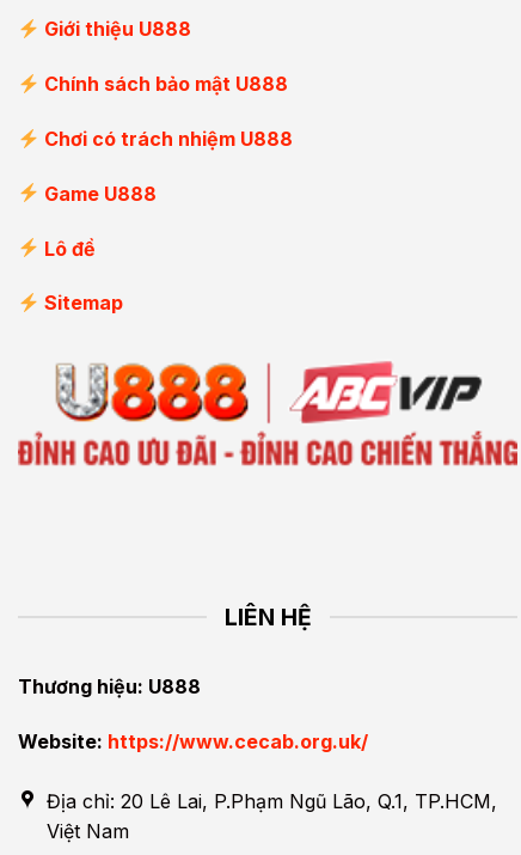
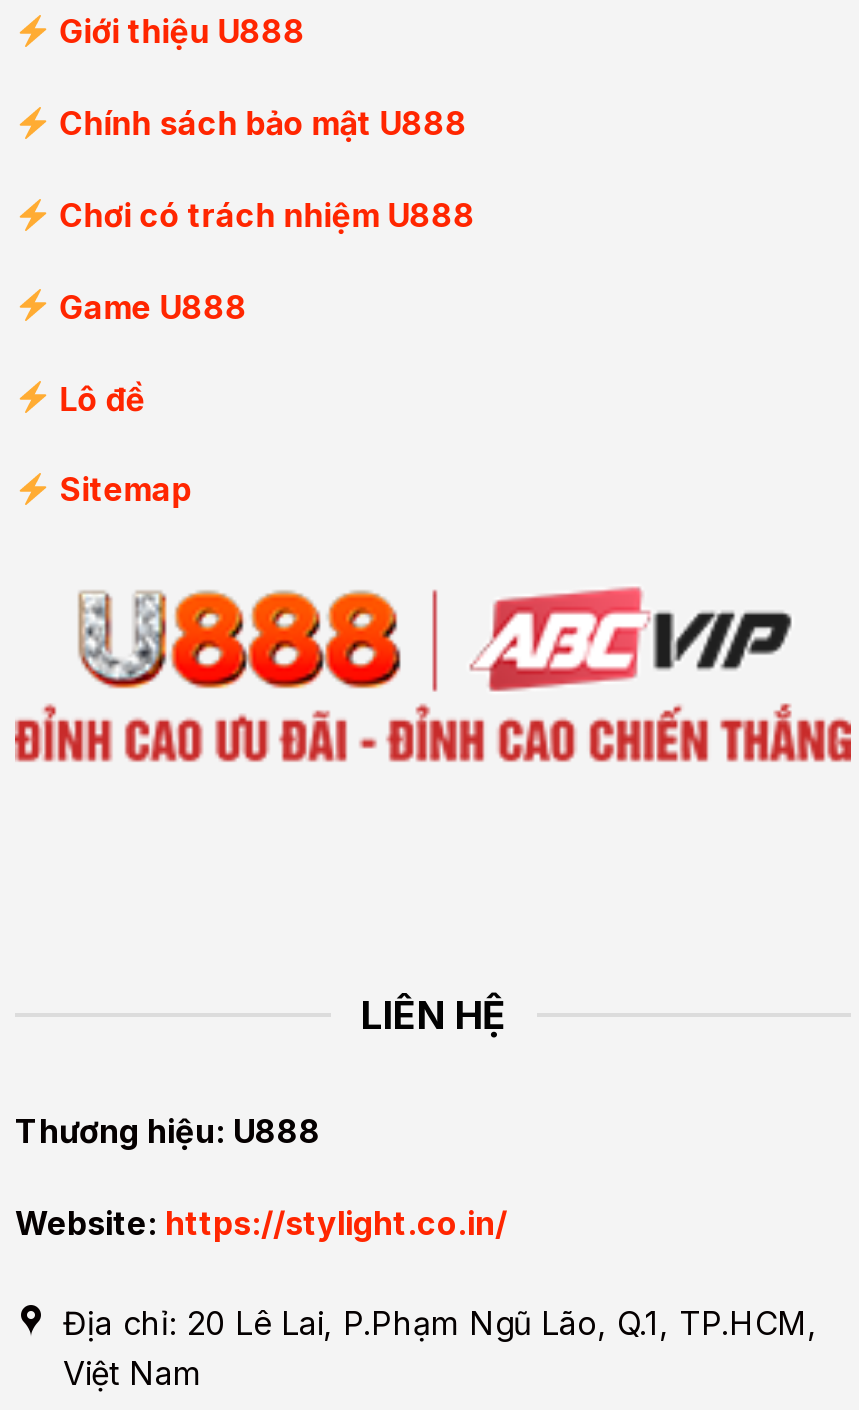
- Website: https://www.cecab.org.uk/
+ Website: https://stylight.co.in/
